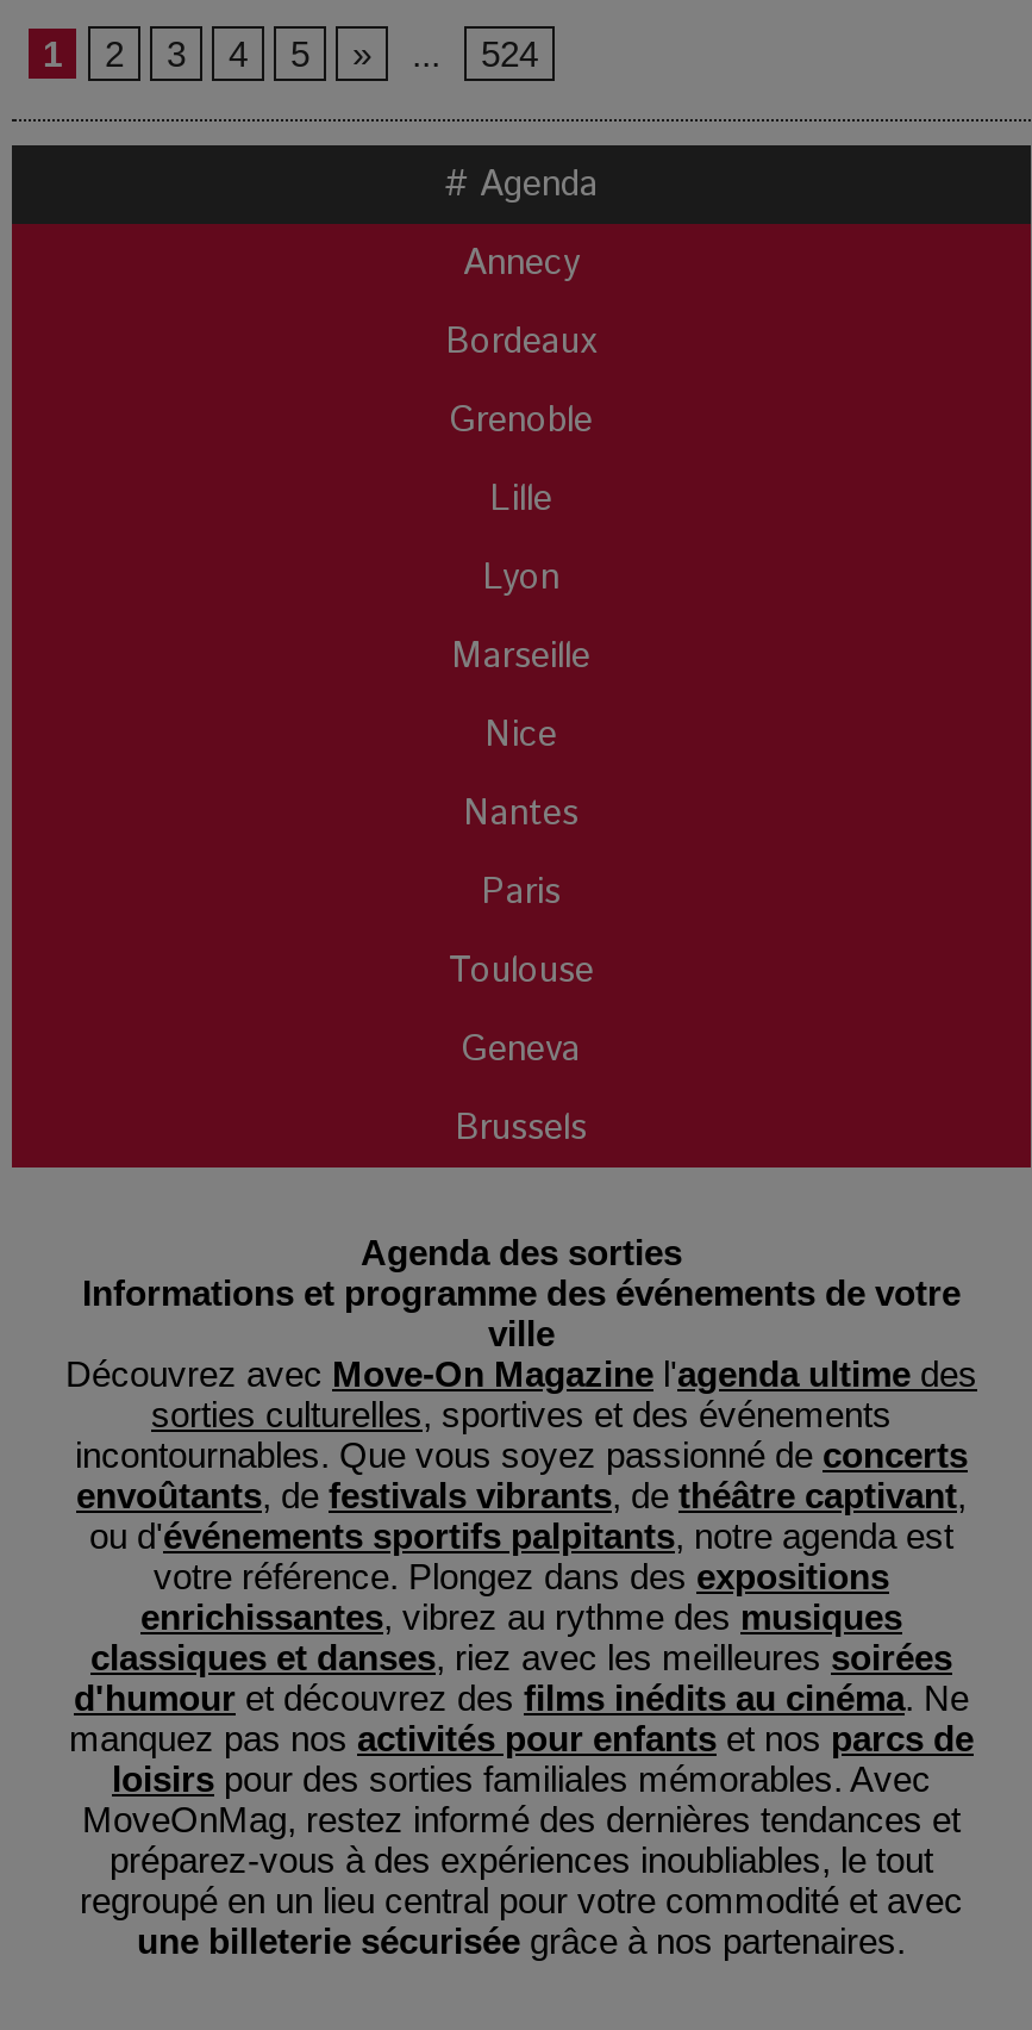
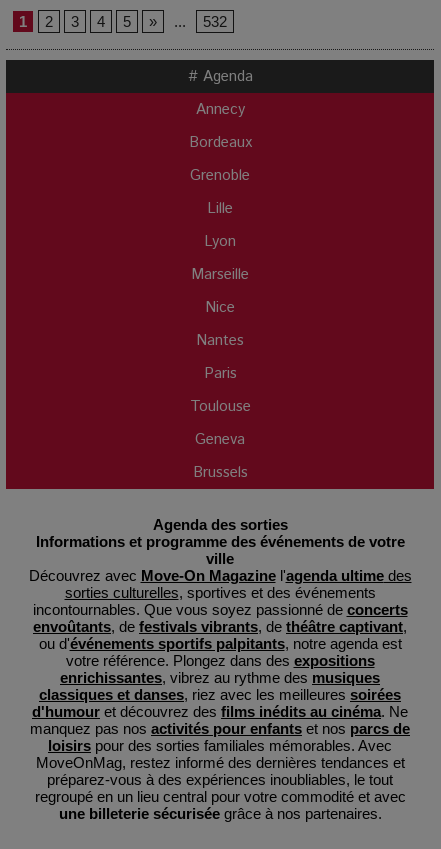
- 524
+ 532
